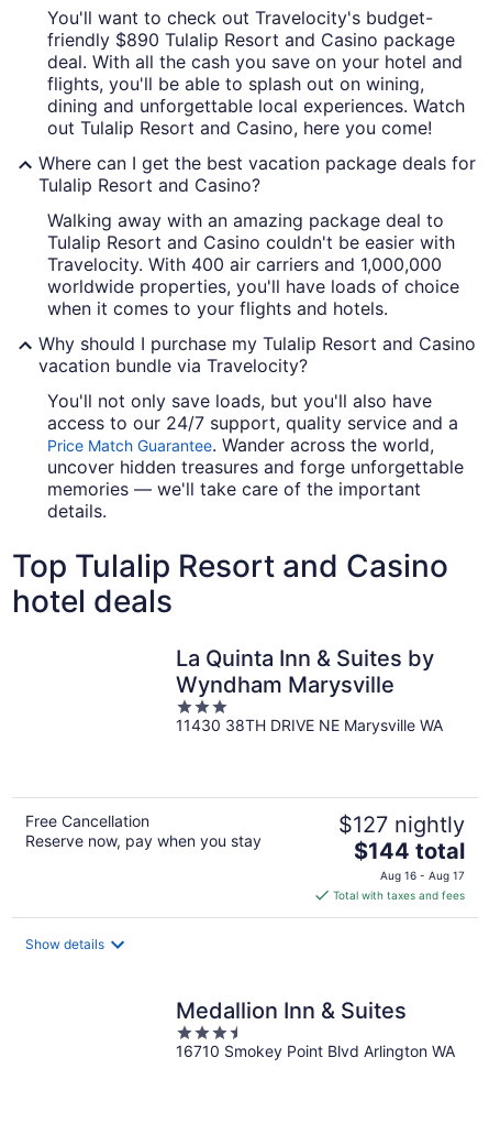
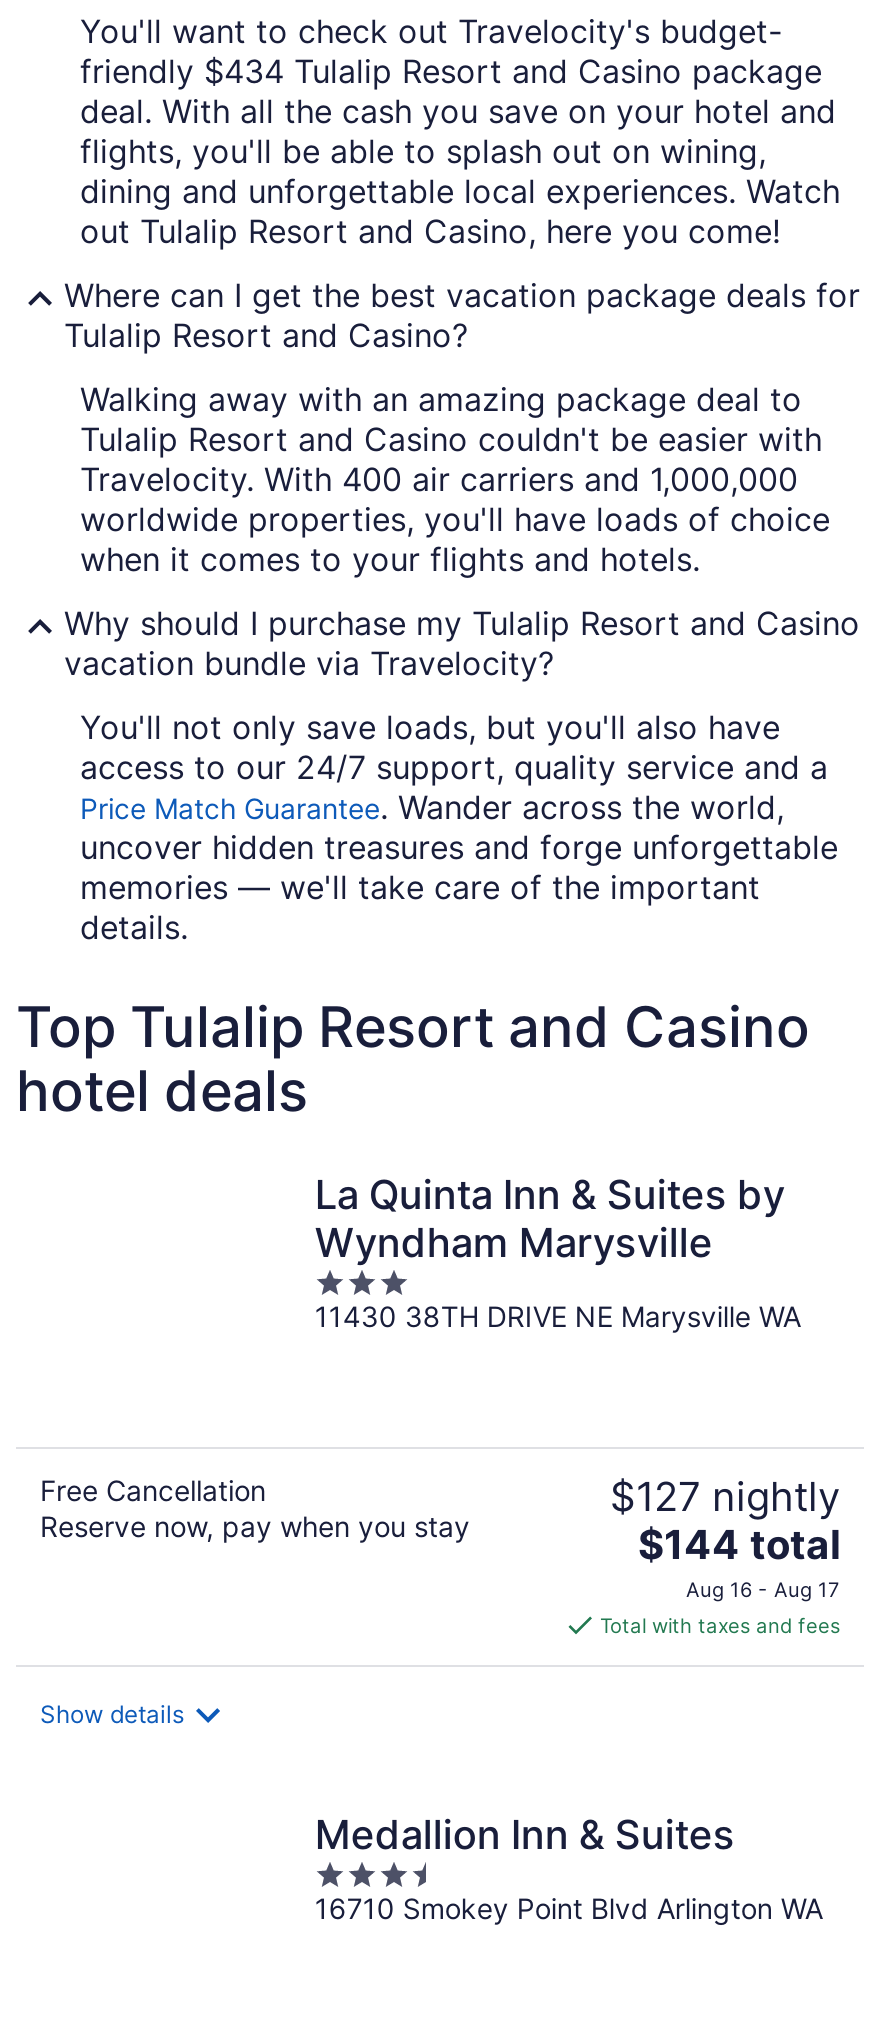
- friendly $890 Tulalip Resort and Casino package
+ friendly $434 Tulalip Resort and Casino package
